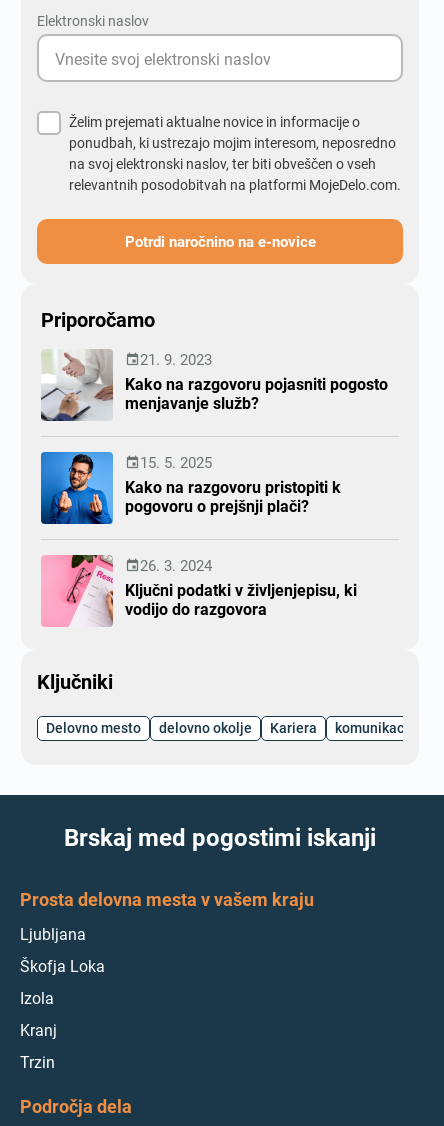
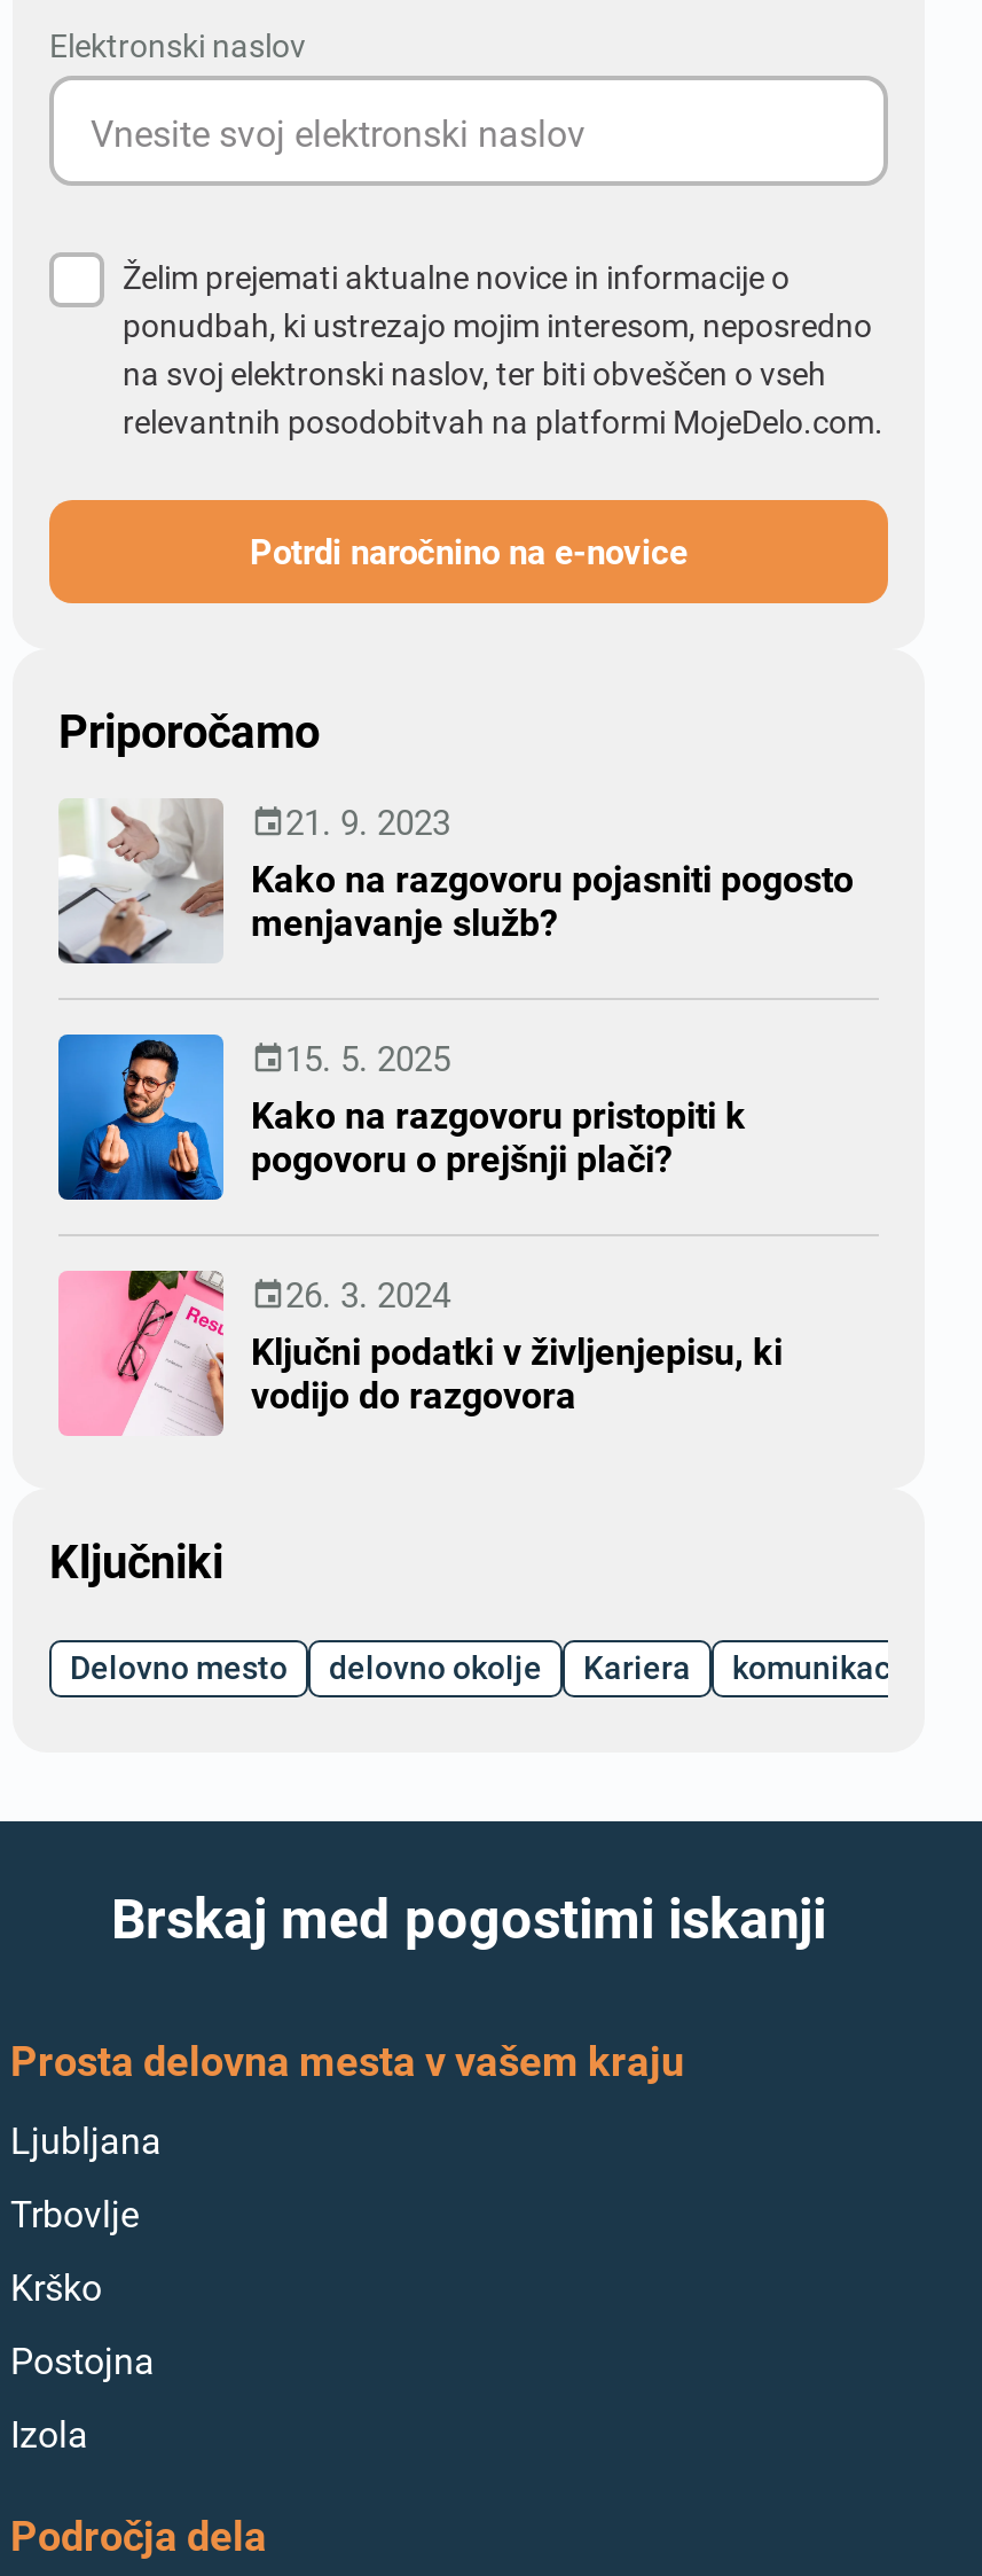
- Škofja Loka
+ Trbovlje
+ Krško
+ Postojna

moved down: Izola

- Kranj
- Trzin
